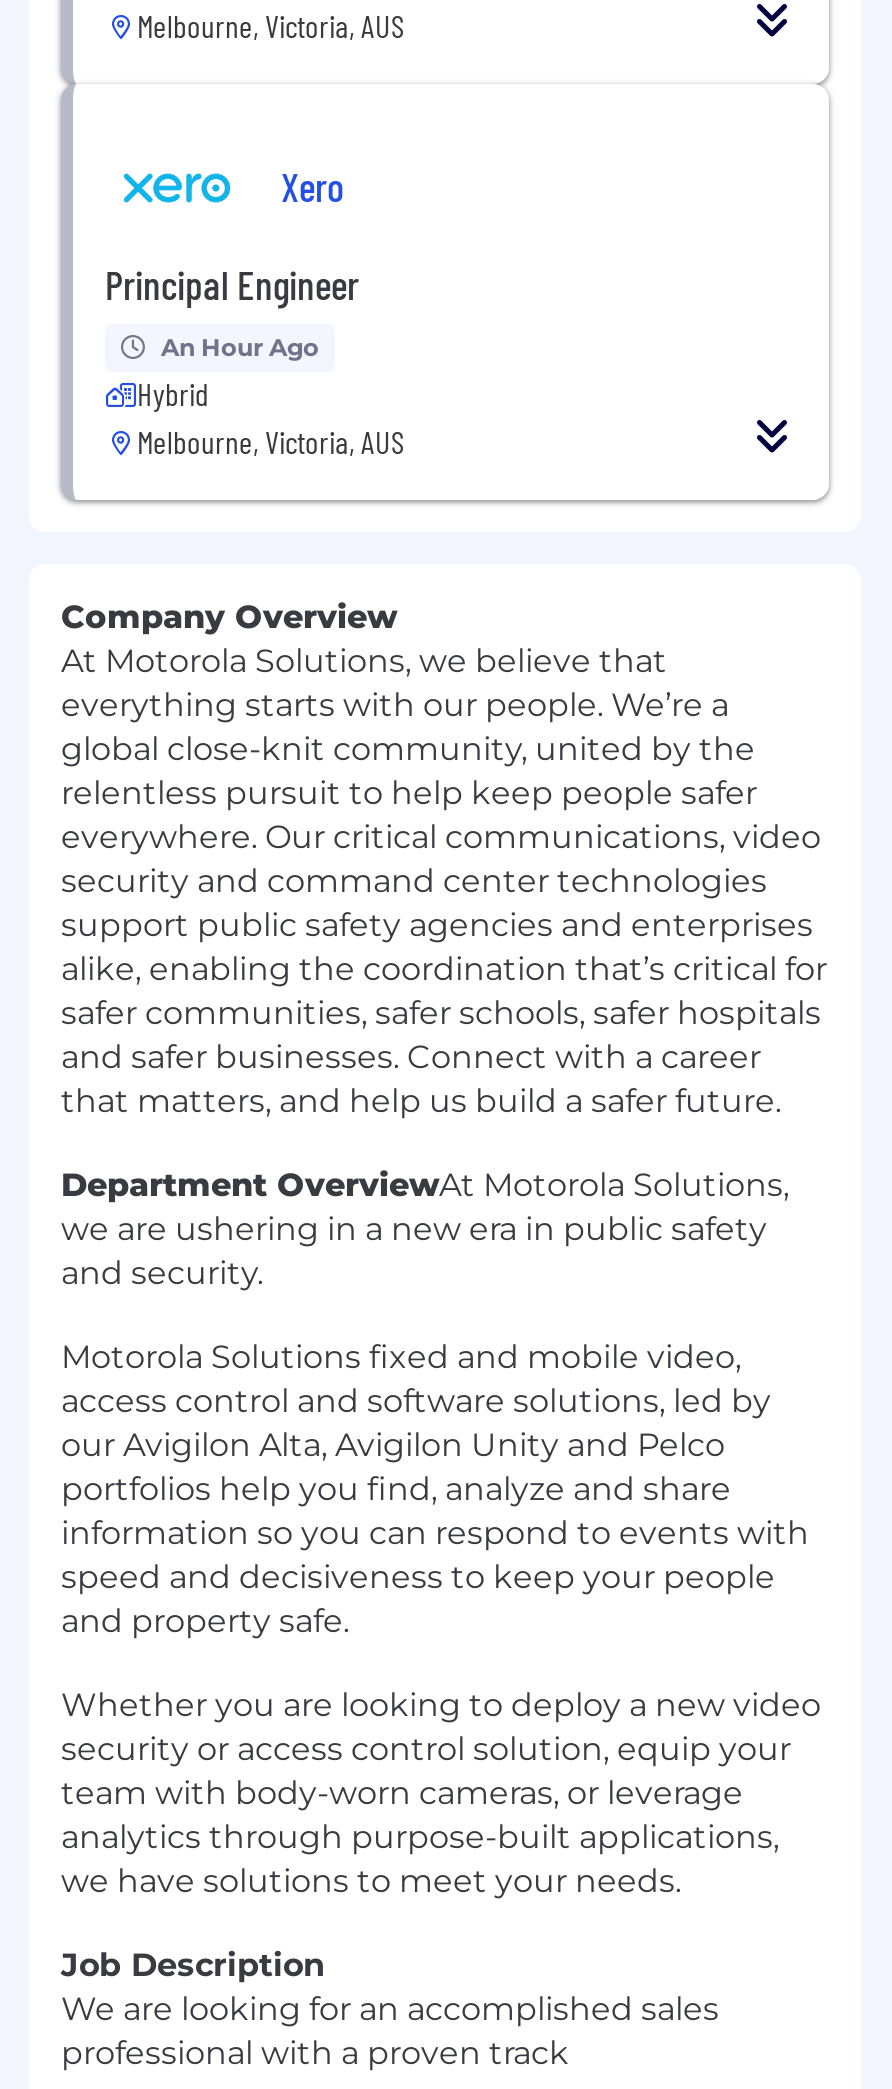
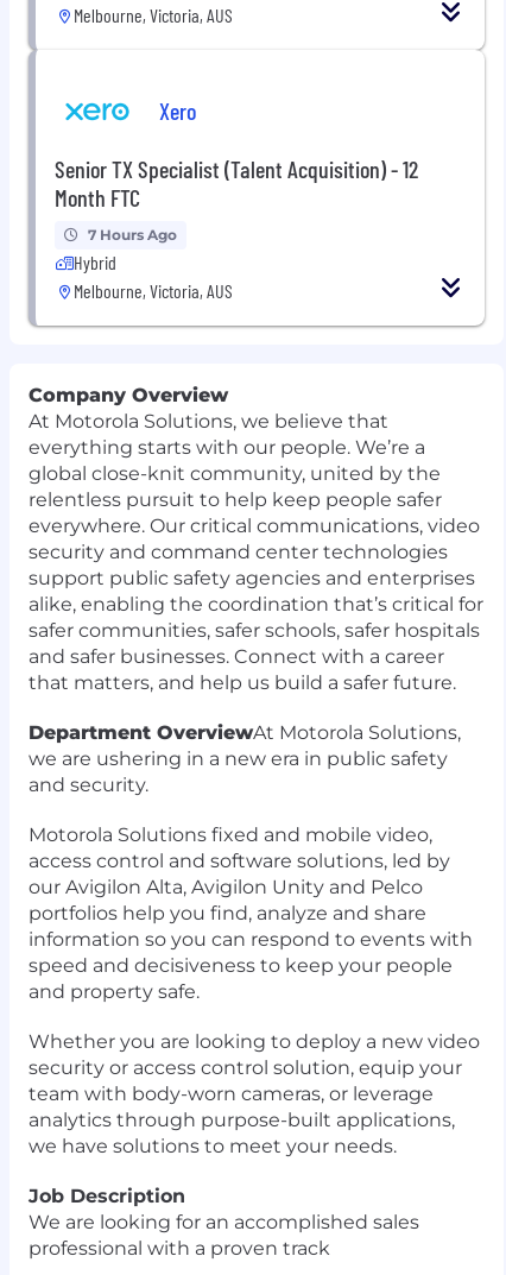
- Principal Engineer
+ Senior TX Specialist (Talent Acquisition) - 12
+ Month FTC

- An Hour Ago
+ 7 Hours Ago
